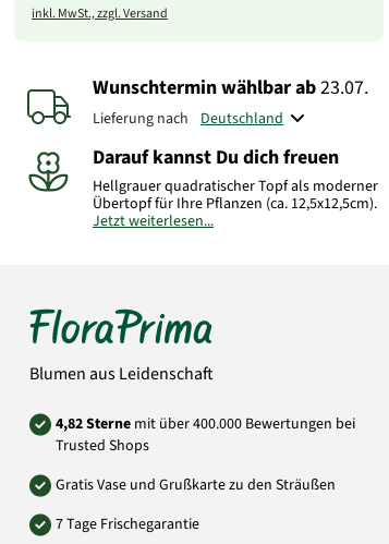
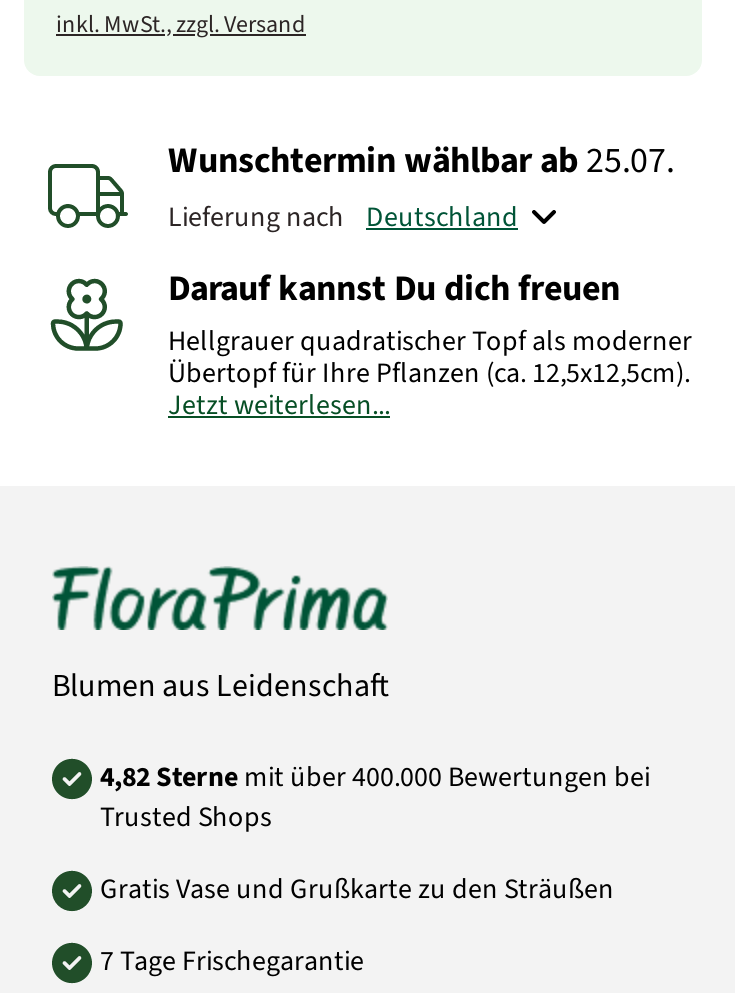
- Wunschtermin wählbar ab 23.07.
+ Wunschtermin wählbar ab 25.07.
